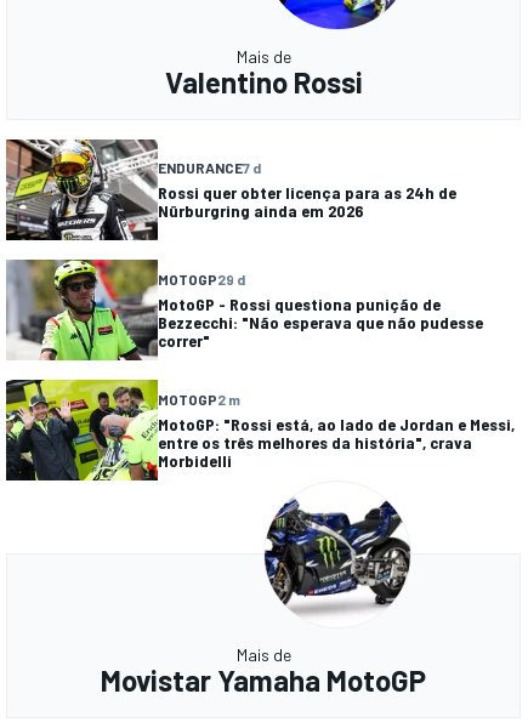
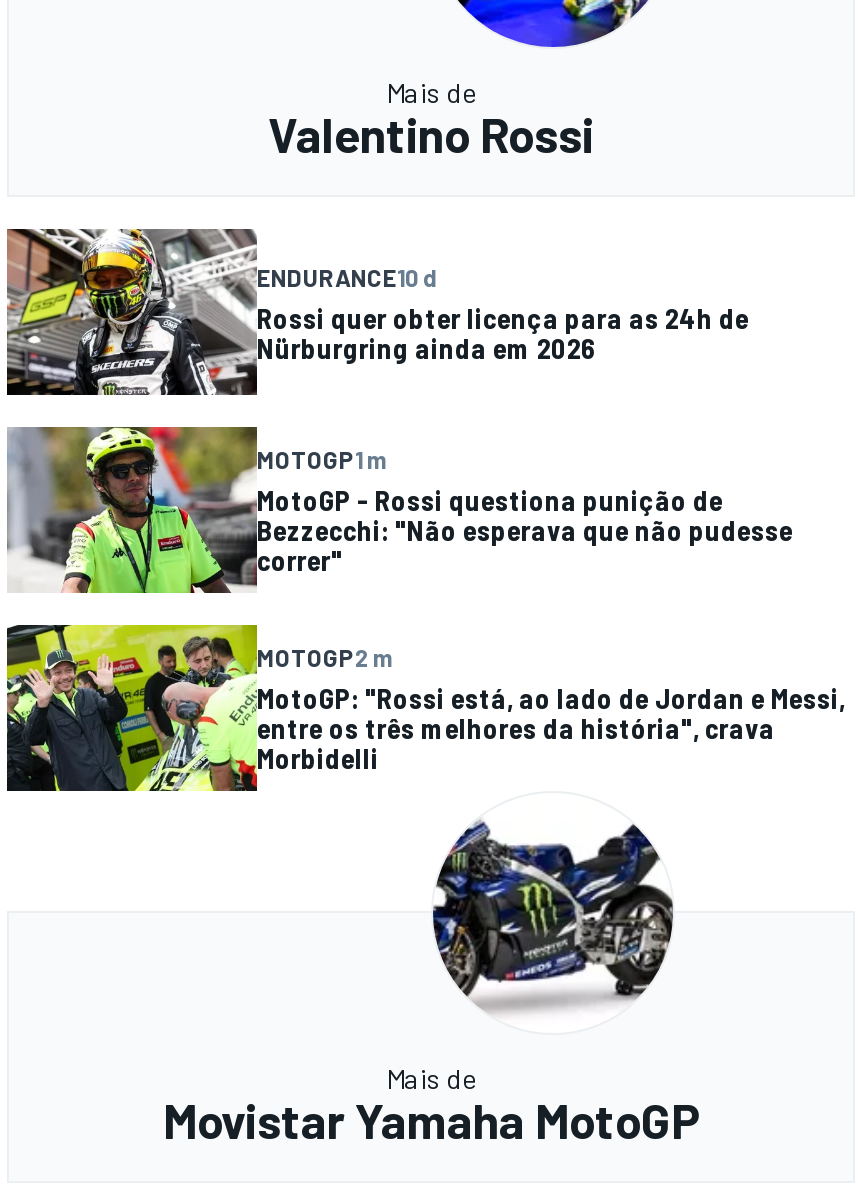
- ENDURANCE7 d
+ ENDURANCE10 d

- MOTOGP29 d
+ MOTOGP1 m
